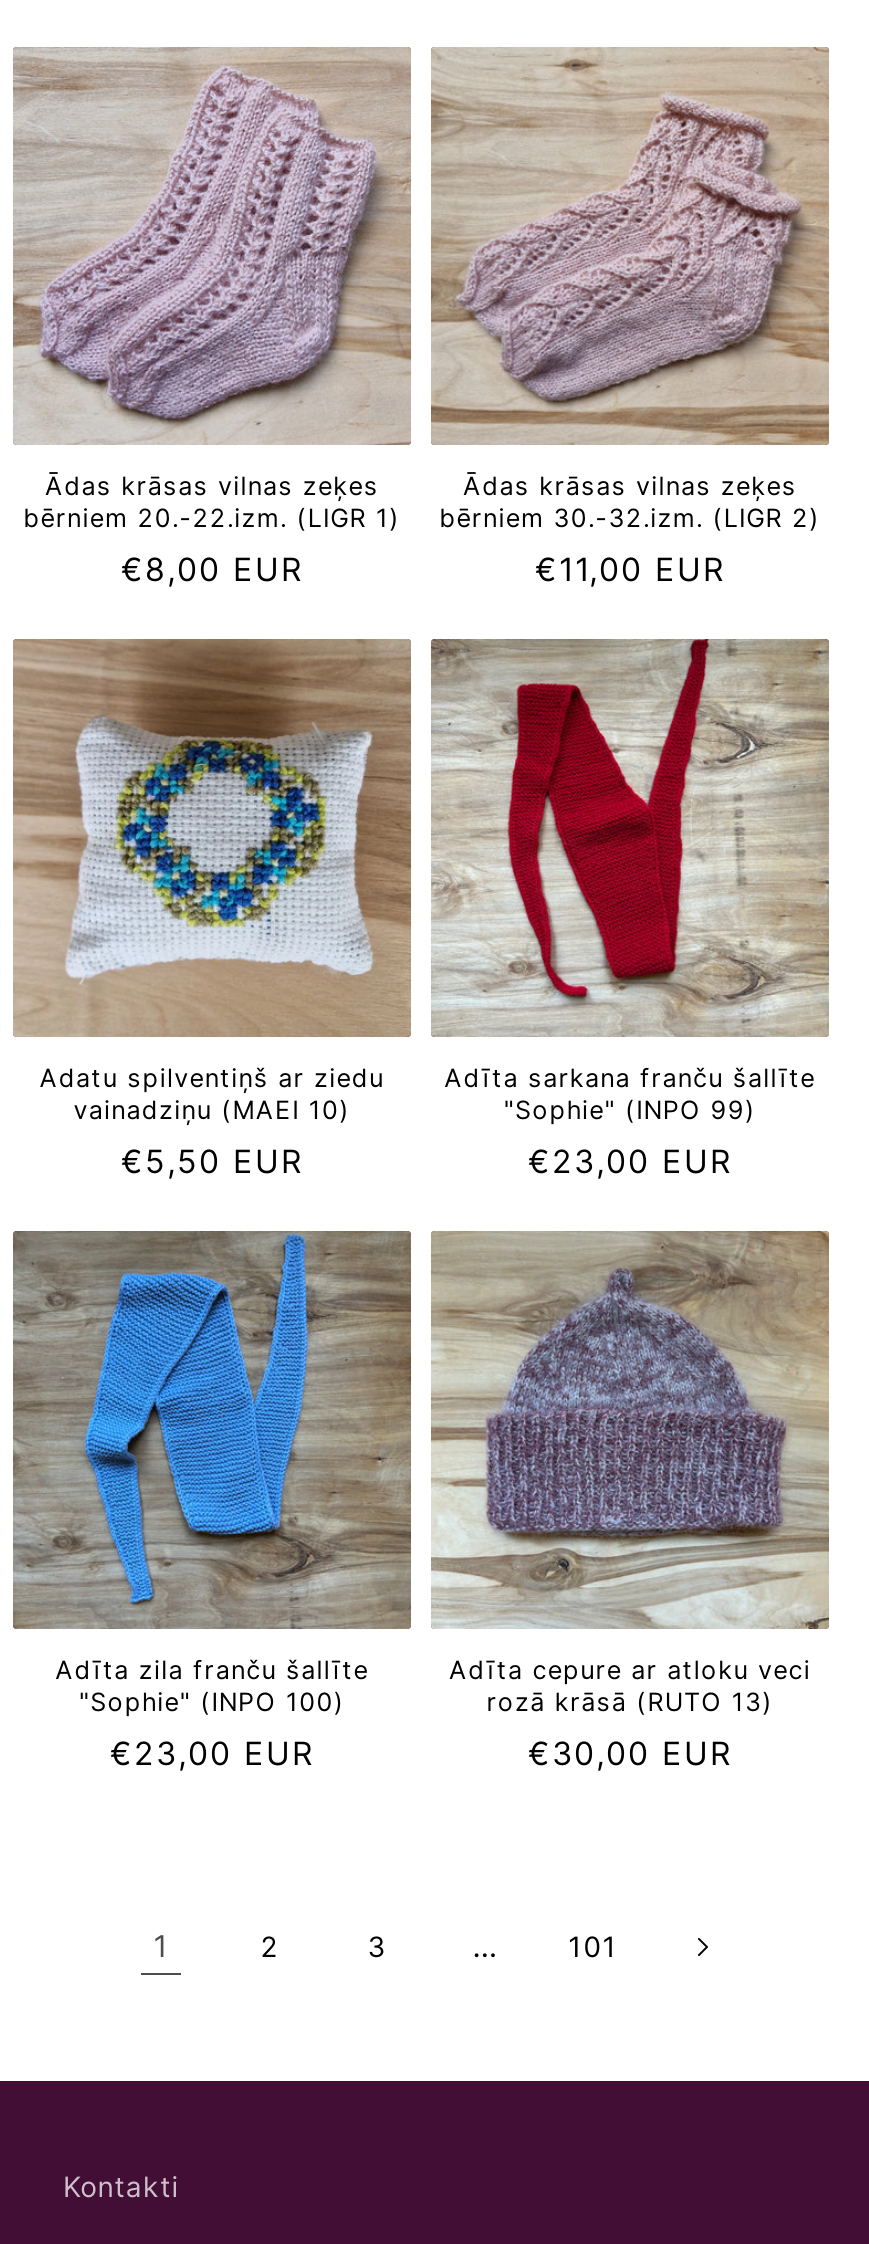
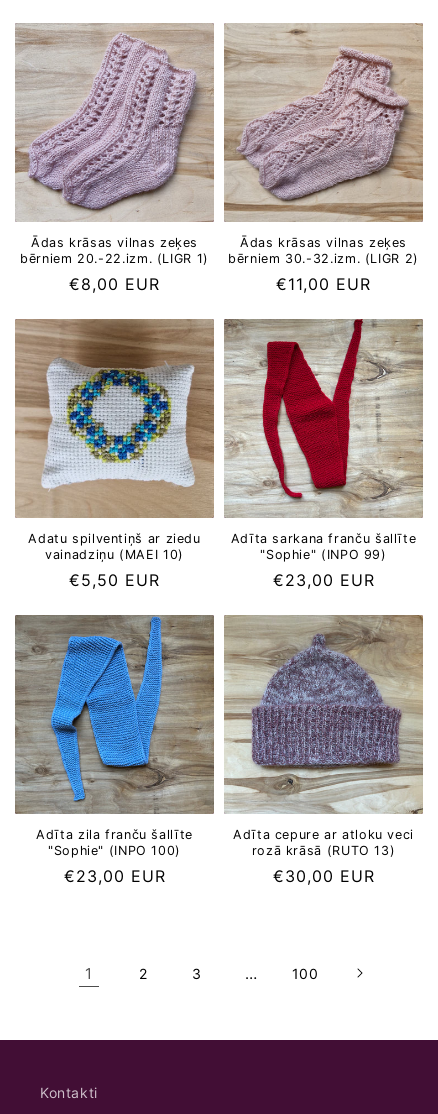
- 101
+ 100
